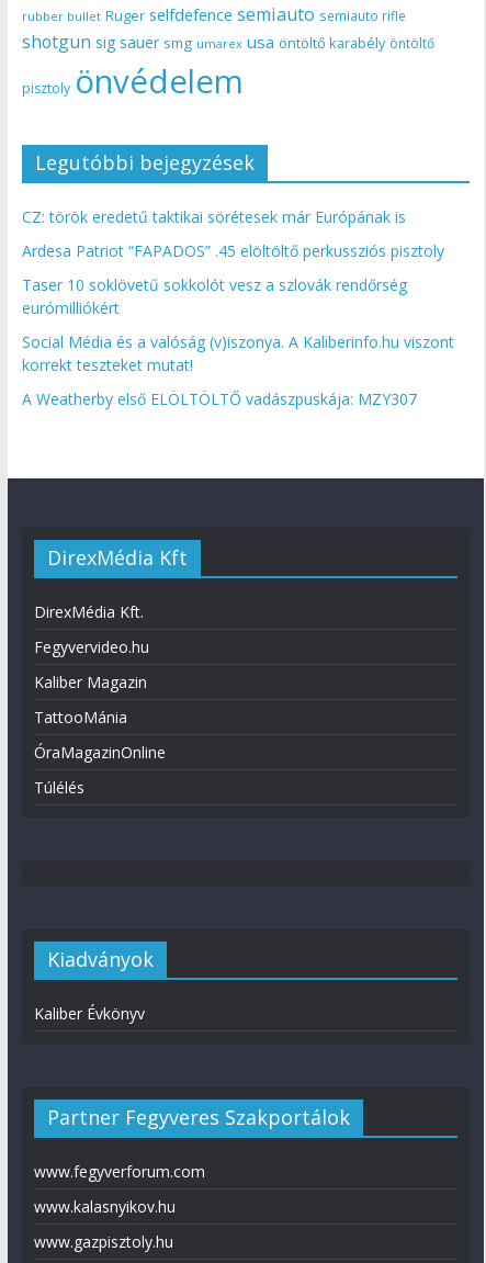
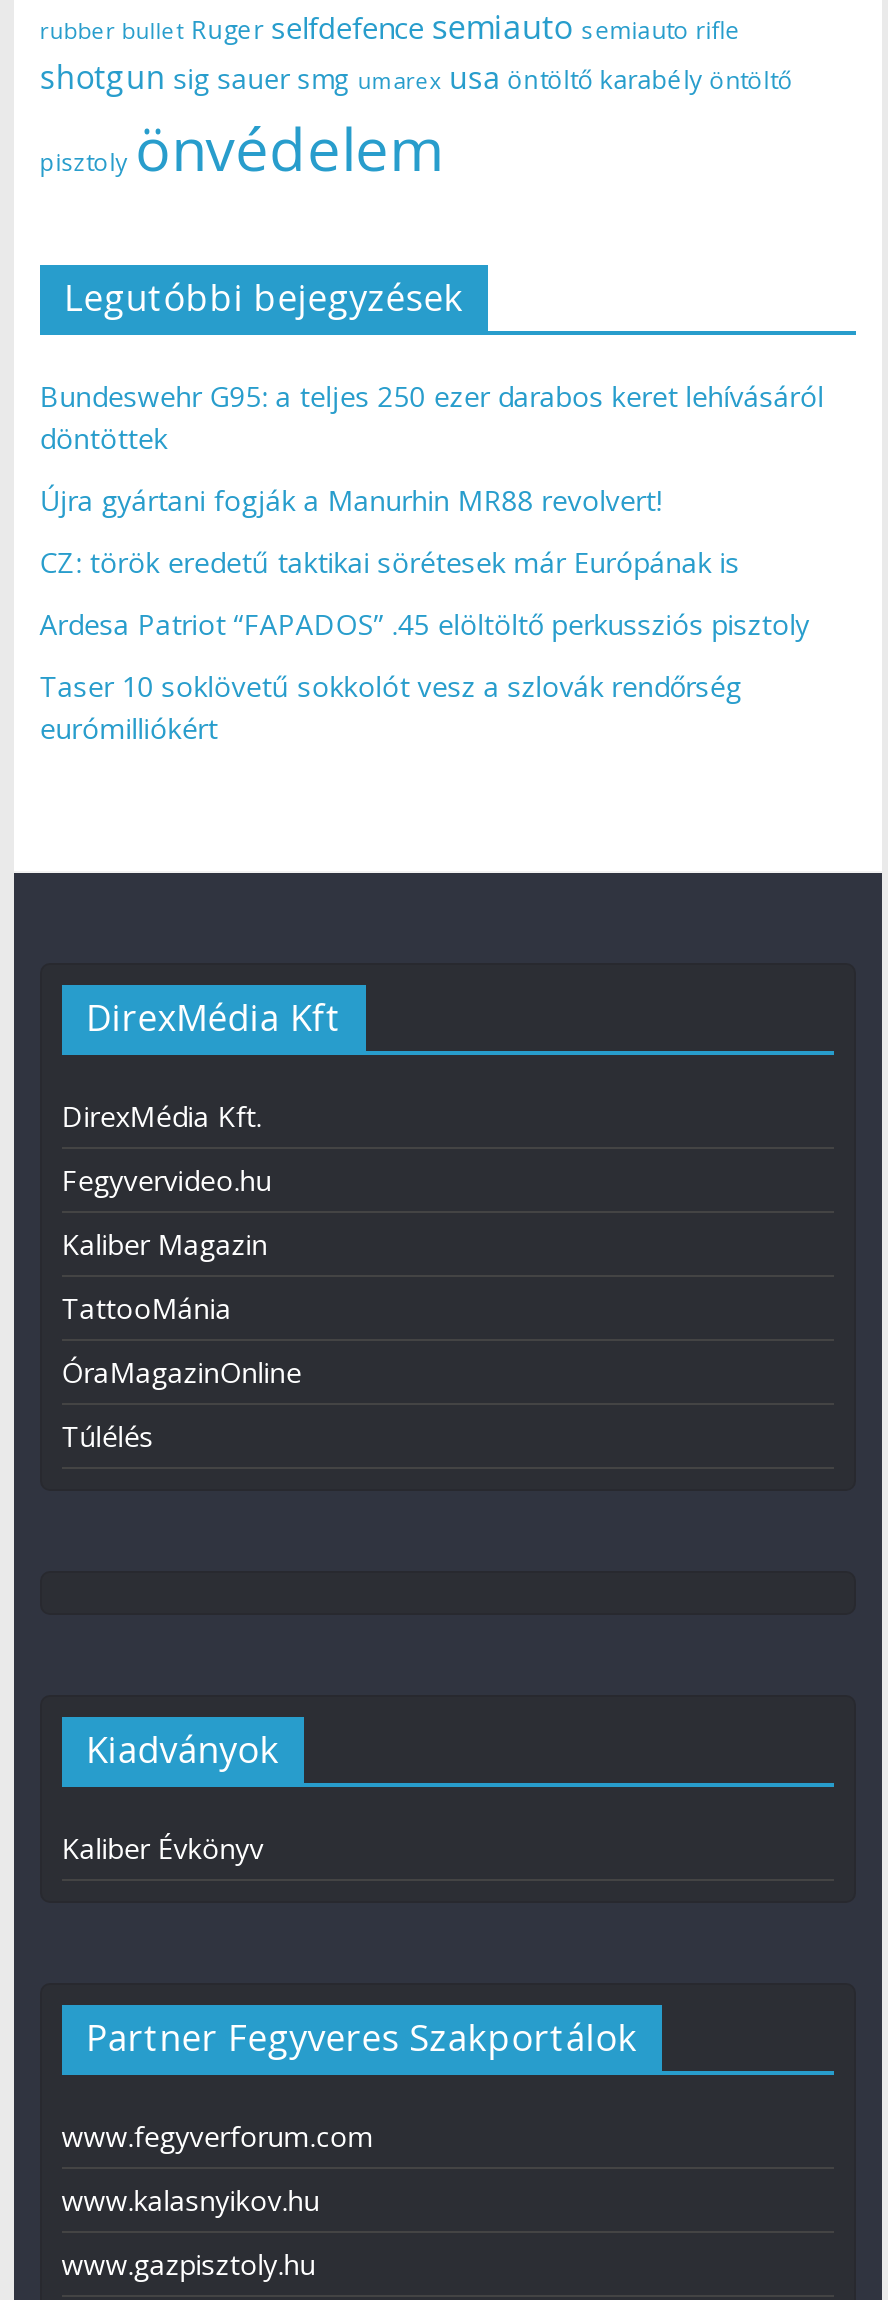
+ Bundeswehr G95: a teljes 250 ezer darabos keret lehívásáról
+ döntöttek
+ Újra gyártani fogják a Manurhin MR88 revolvert!

moved down: CZ: török eredetű taktikai sörétesek már Európának is | Ardesa Patriot “FAPADOS” .45 elöltöltő perkussziós pisztoly | Taser 10 soklövetű sokkolót vesz a szlovák rendőrség | eurómilliókért

- Social Média és a valóság (v)iszonya. A Kaliberinfo.hu viszont
- korrekt teszteket mutat!
- A Weatherby első ELÖLTÖLTŐ vadászpuskája: MZY307
